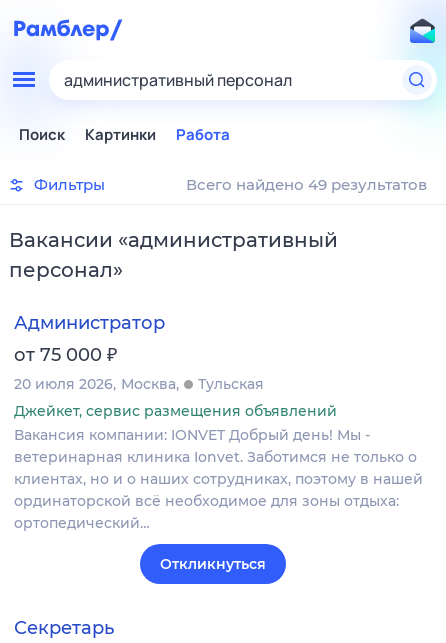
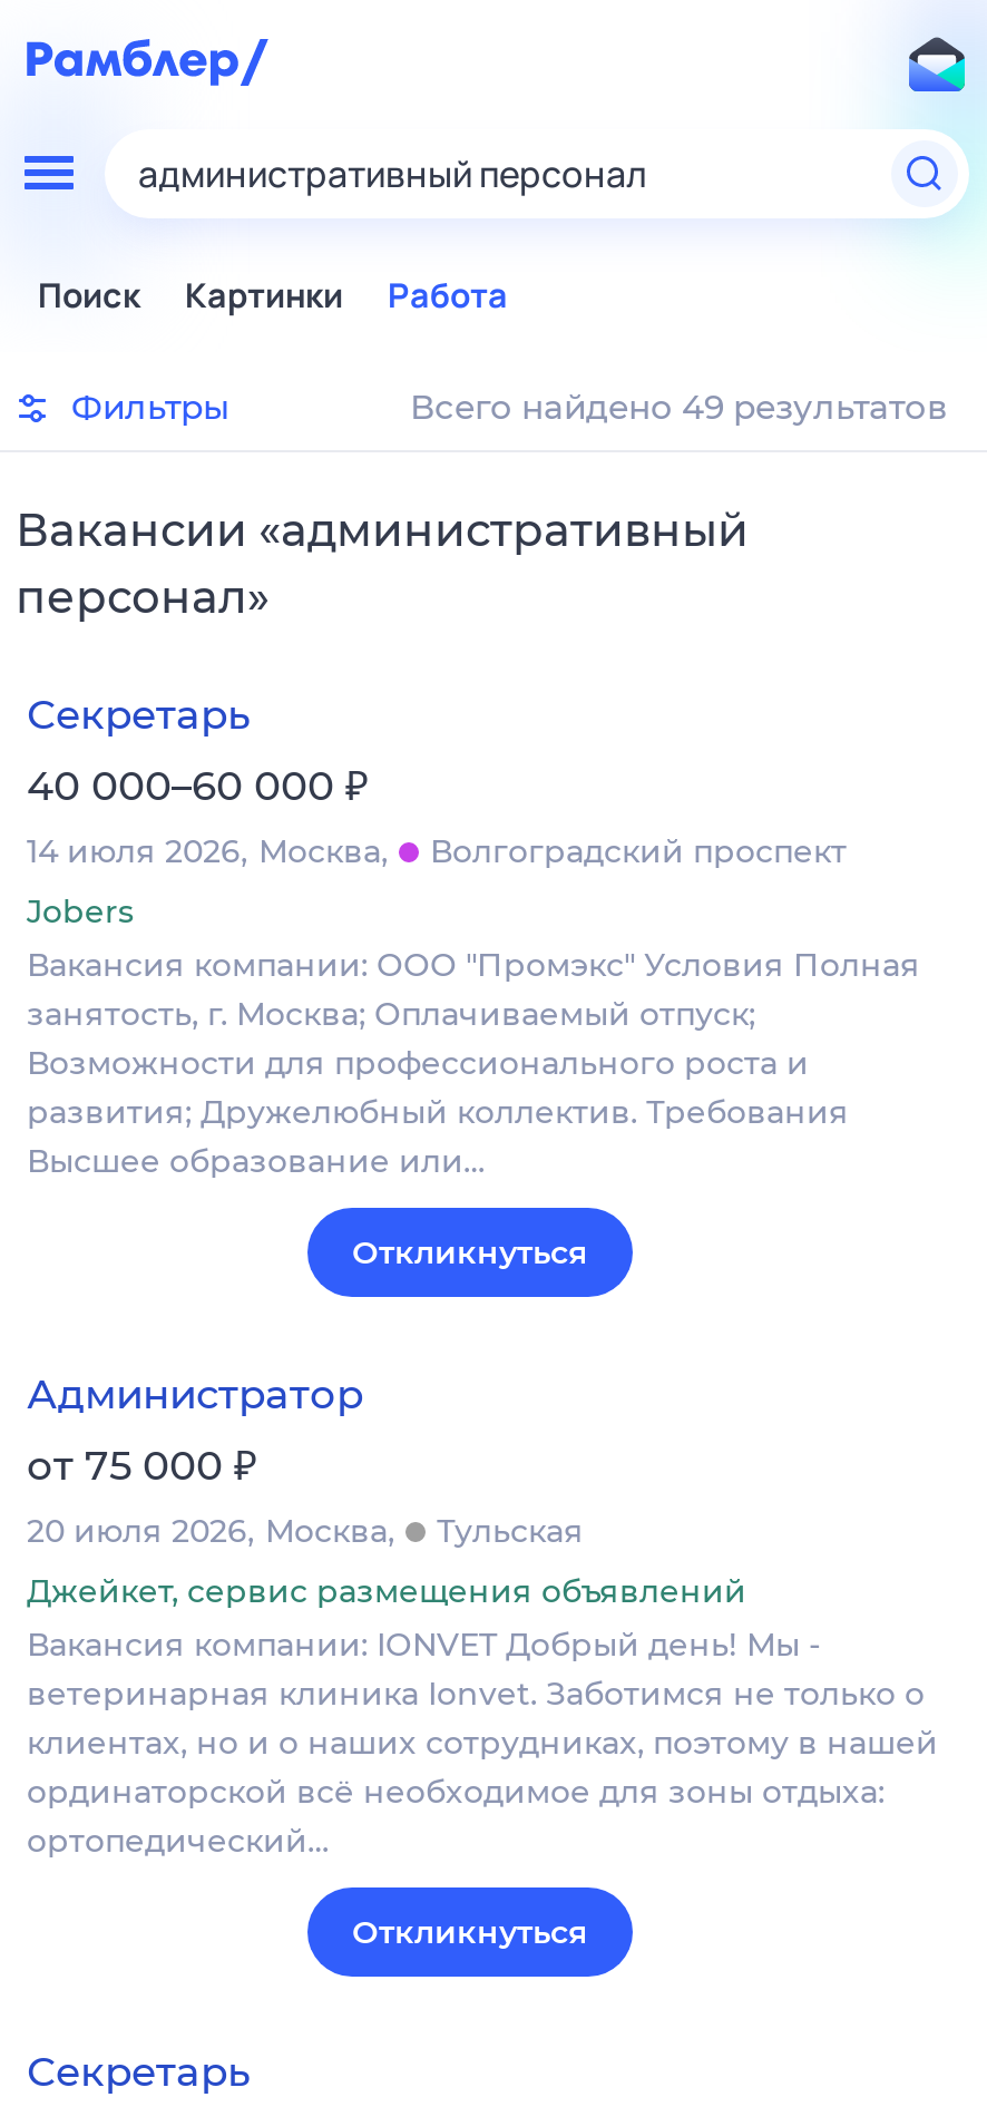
+ Секретарь
+ 40 000–60 000 ₽
+ 14 июля 2026 Москва
+ Волгоградский проспект
+ Jobers
+ Вакансия компании: ООО "Промэкс" Условия Полная
+ занятость, г. Москва; Оплачиваемый отпуск;
+ Возможности для профессионального роста и
+ развития; Дружелюбный коллектив. Требования
+ Высшее образование или…
+ Откликнуться
